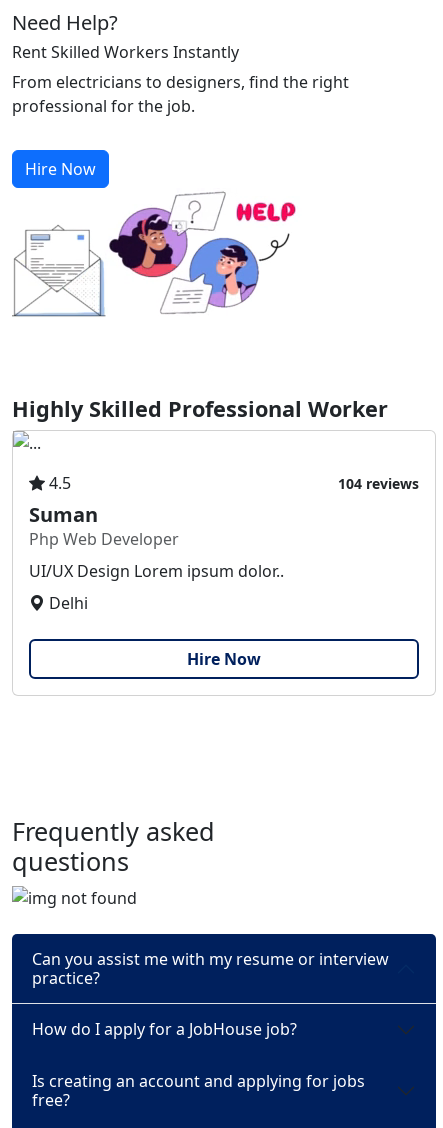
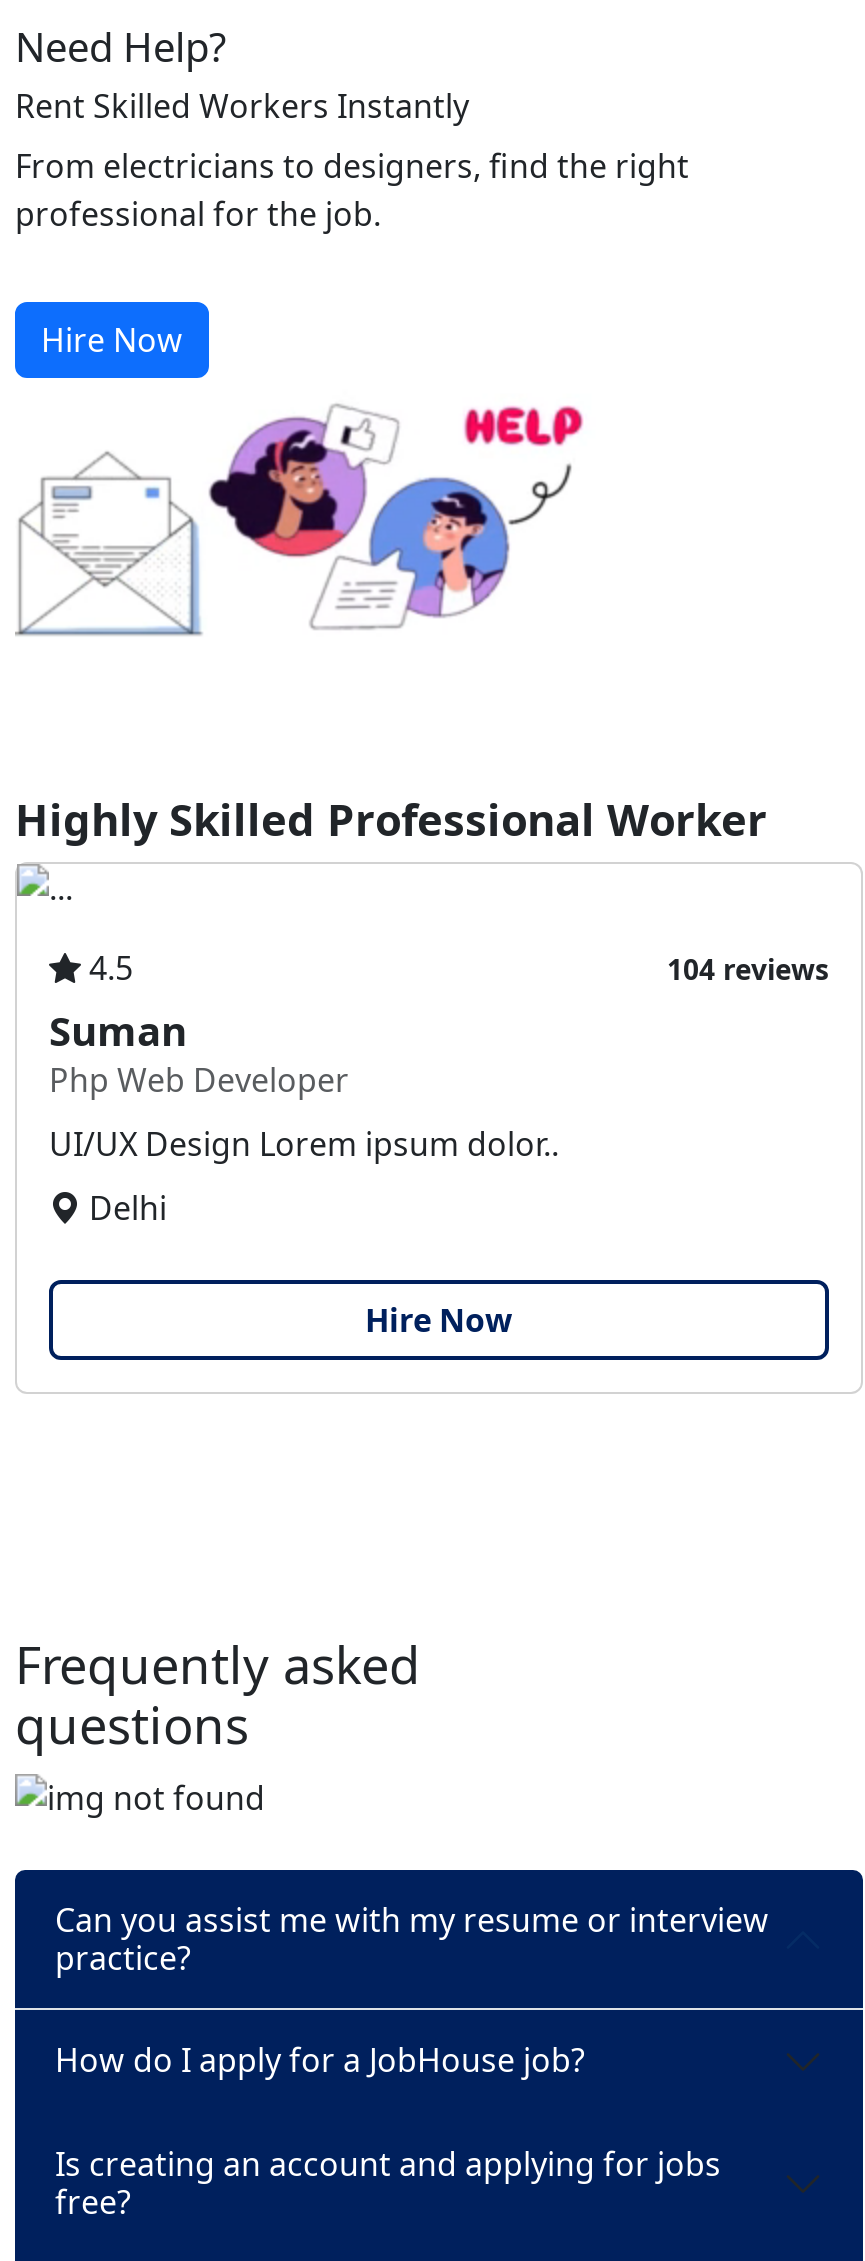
- [image]
+ [image]

- [image]
+ [image]
